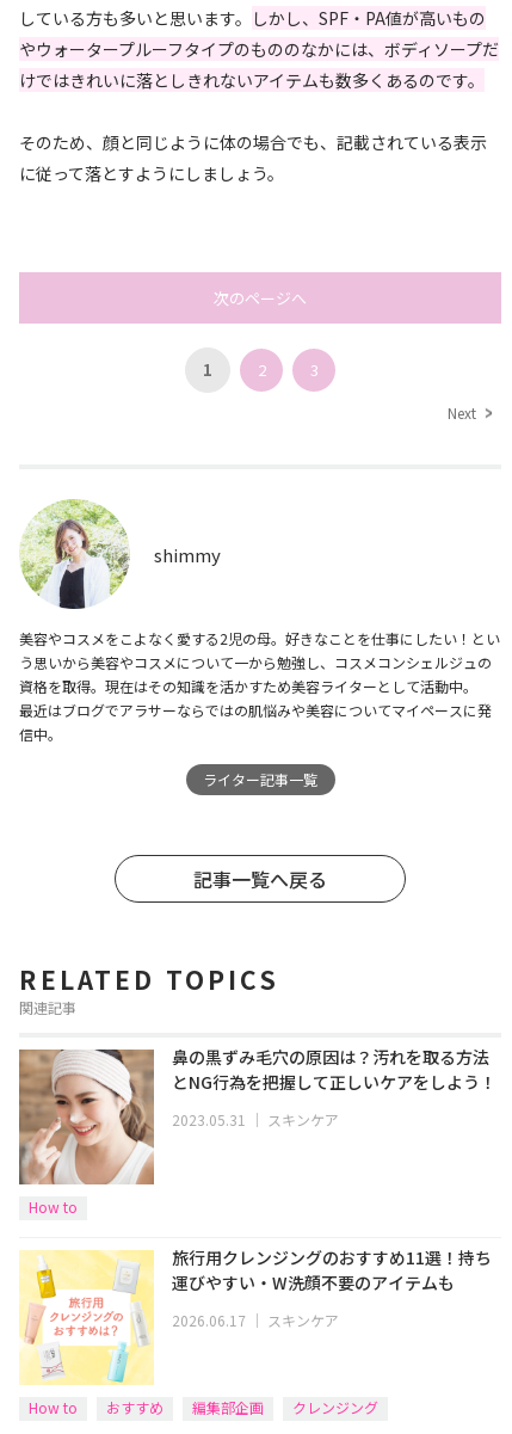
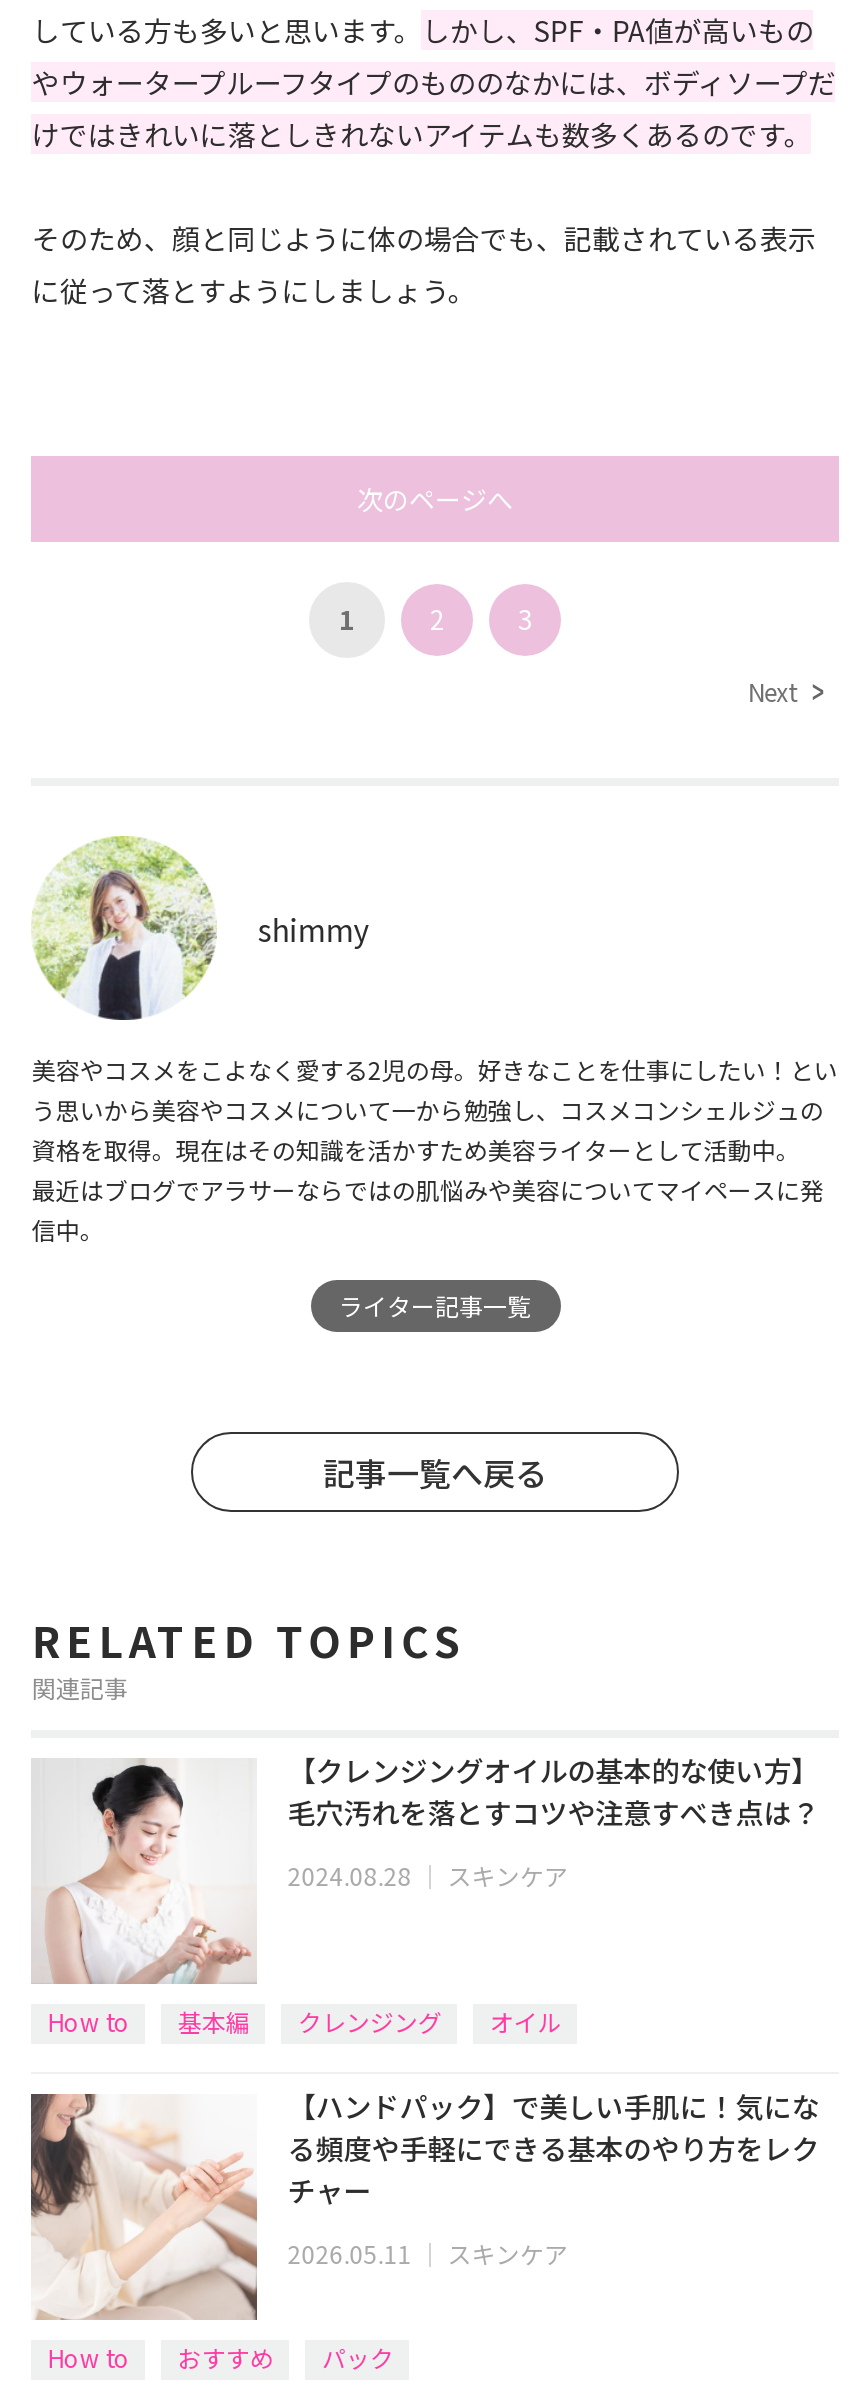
- [image]
- 鼻の黒ずみ毛穴の原因は？汚れを取る方法
+ [image]
+ 【クレンジングオイルの基本的な使い方】

- とNG行為を把握して正しいケアをしよう！
+ 毛穴汚れを落とすコツや注意すべき点は？

- 2023.05.31｜スキンケア
+ 2024.08.28｜スキンケア

- [image]
- 旅行用クレンジングのおすすめ11選！持ち
- 運びやすい・W洗顔不要のアイテムも
- 2026.06.17｜スキンケア
+ [image]
+ 基本編
+ オイル
+ 【ハンドパック】で美しい手肌に！気にな
+ る頻度や手軽にできる基本のやり方をレク
+ チャー
+ 2026.05.11｜スキンケア

- 編集部企画
+ パック

moved up: クレンジング
